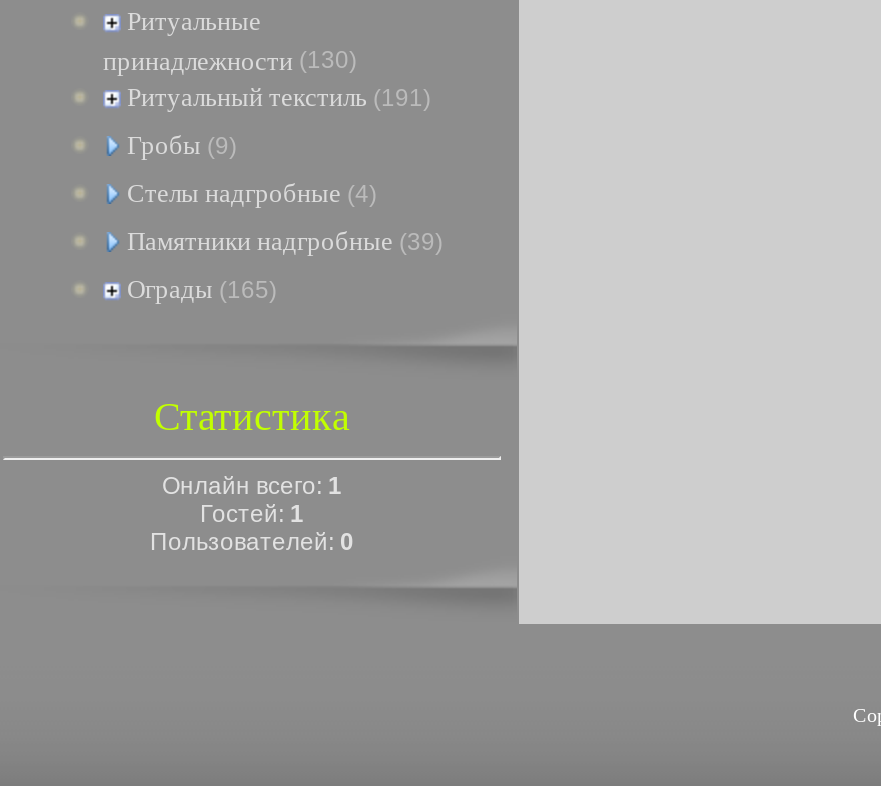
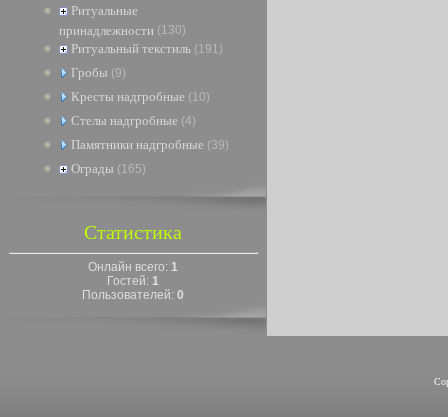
+ Кресты надгробные (10)
